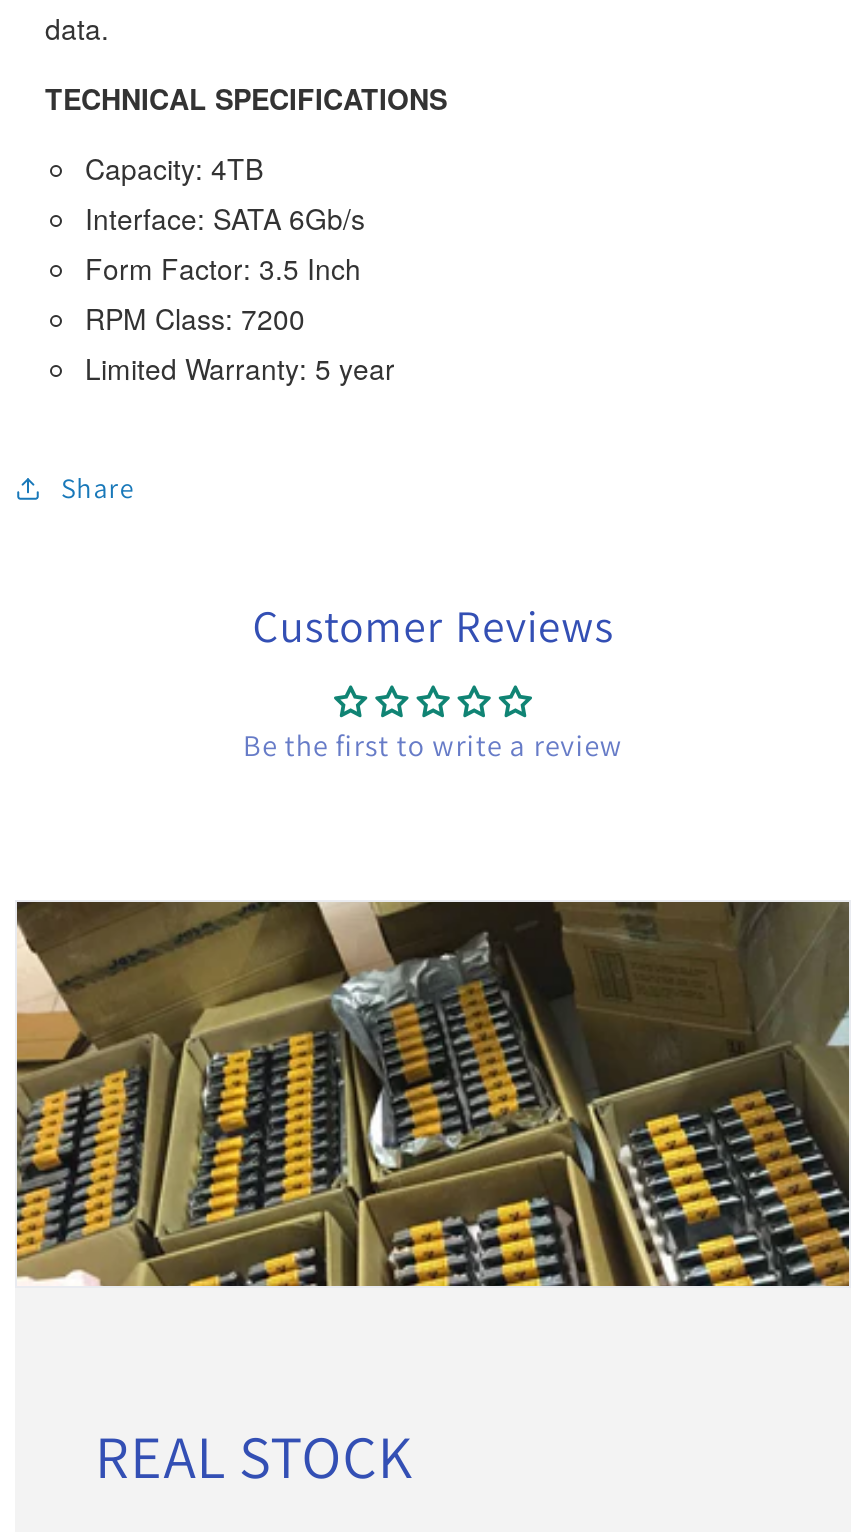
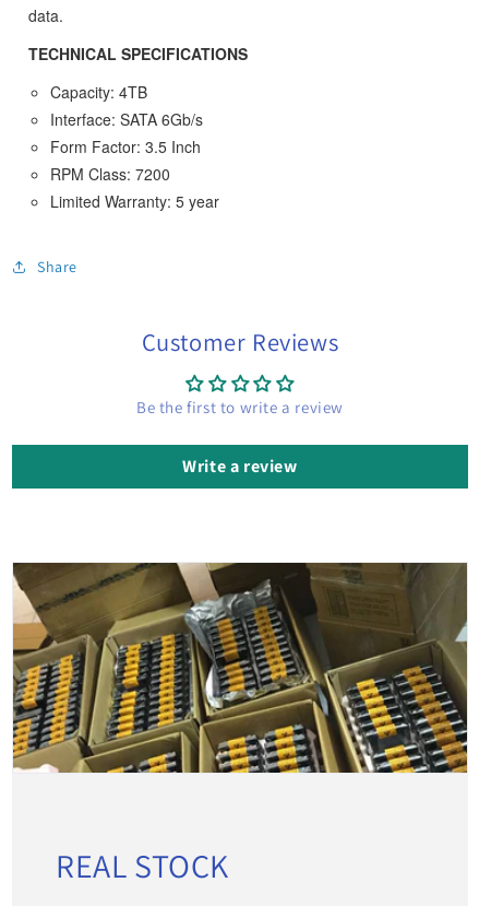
+ Write a review
